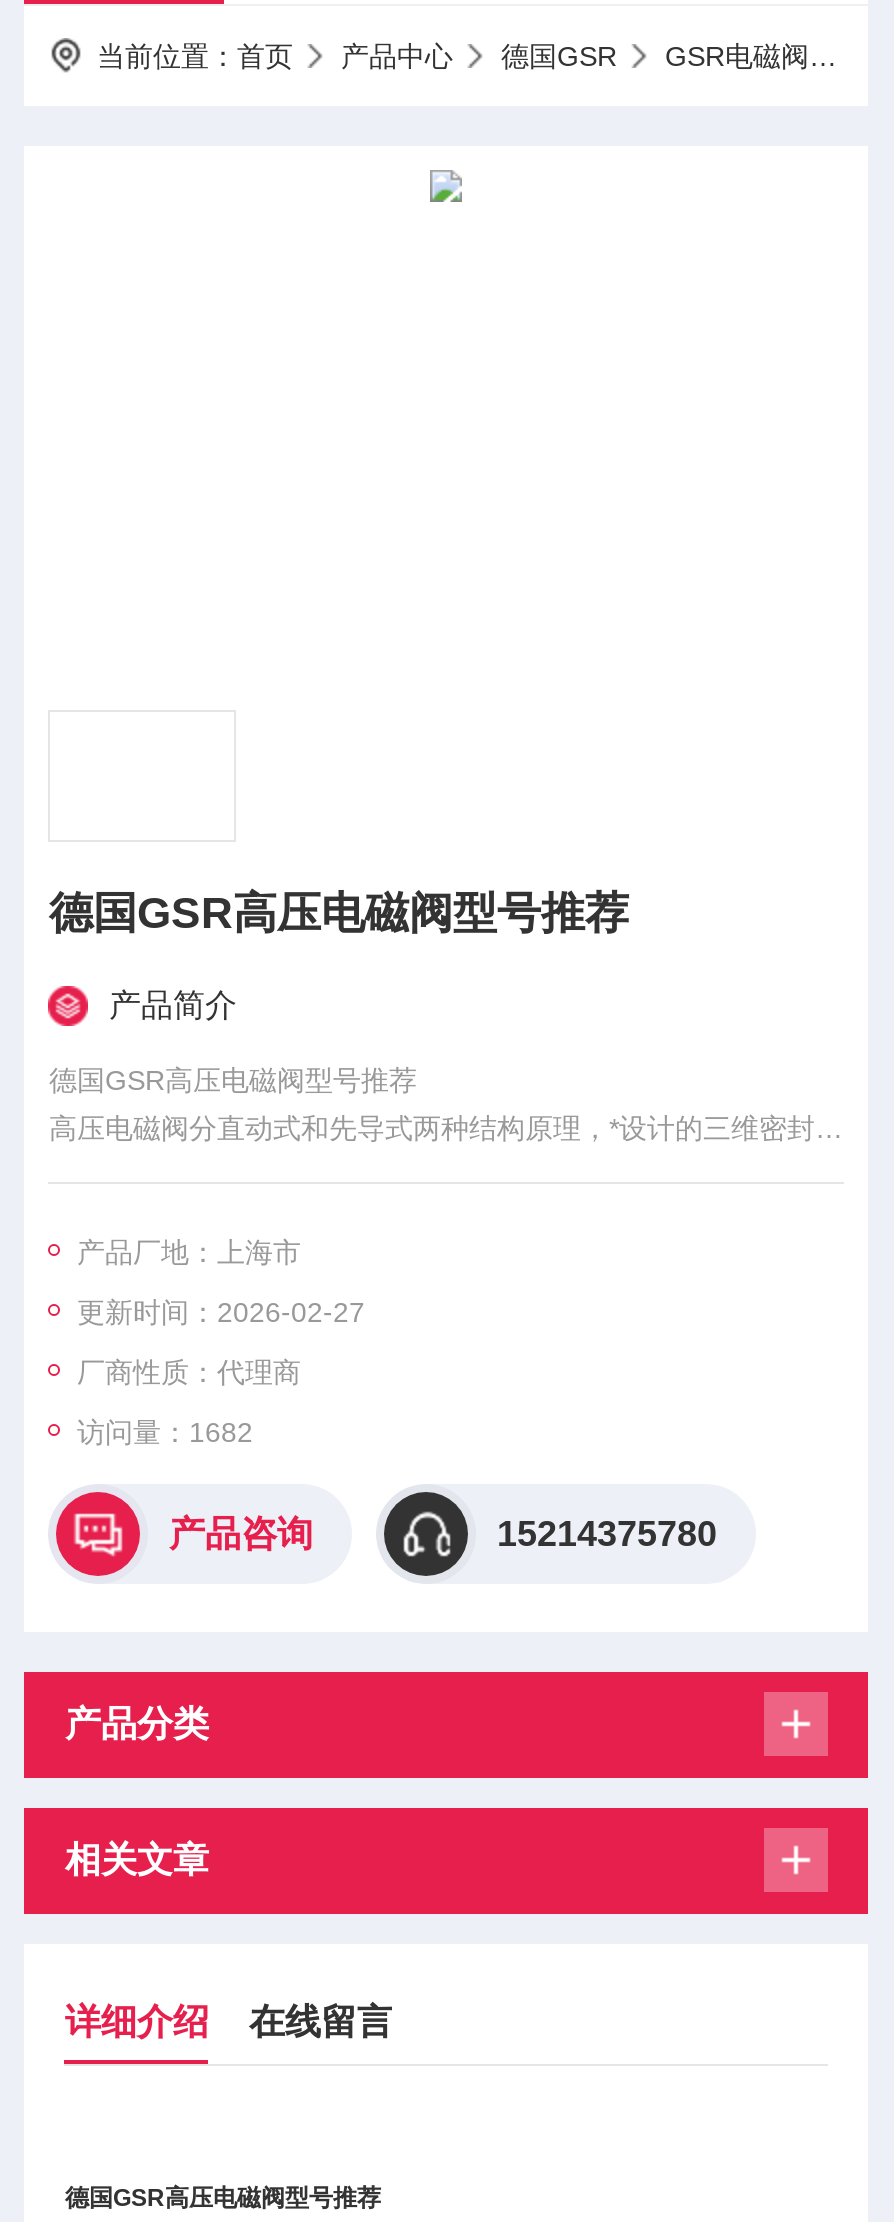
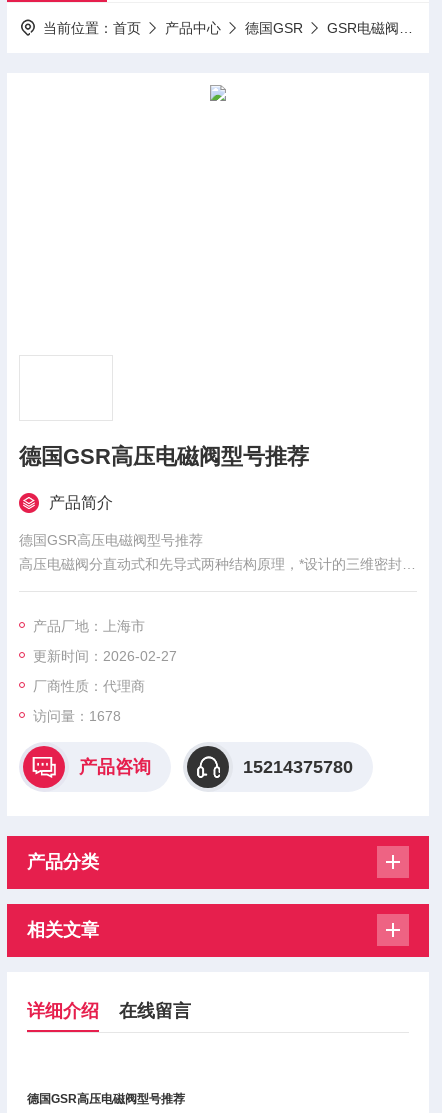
- 访问量：1682
+ 访问量：1678
